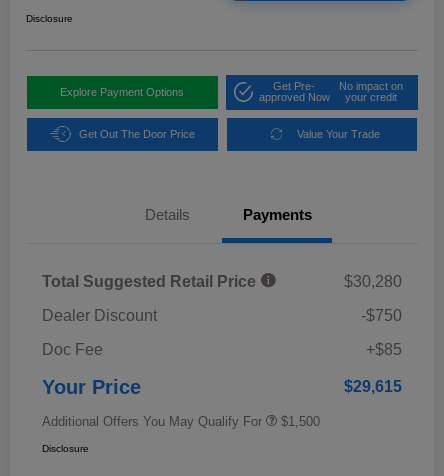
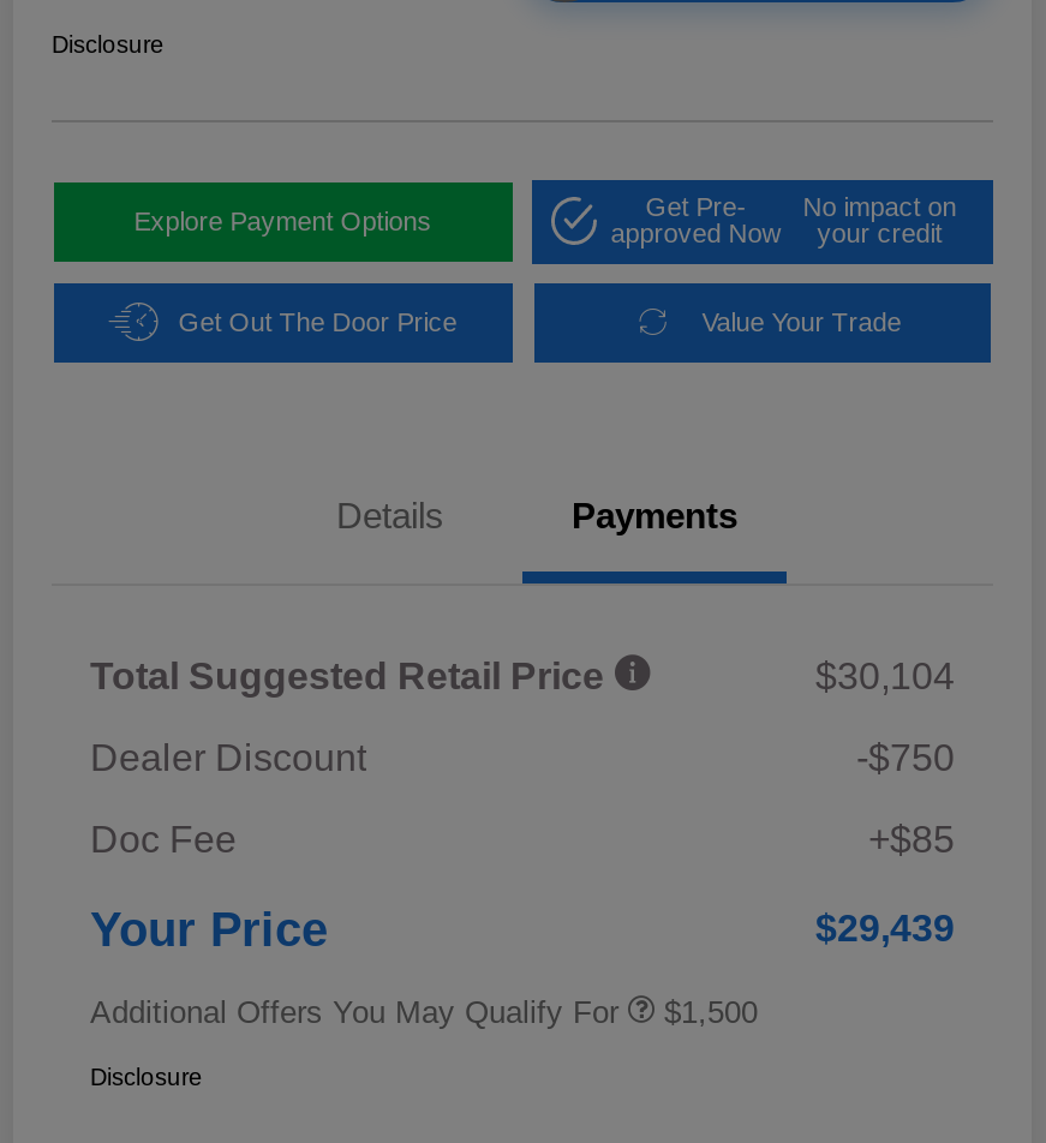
- $30,280
+ $30,104

- $29,615
+ $29,439
